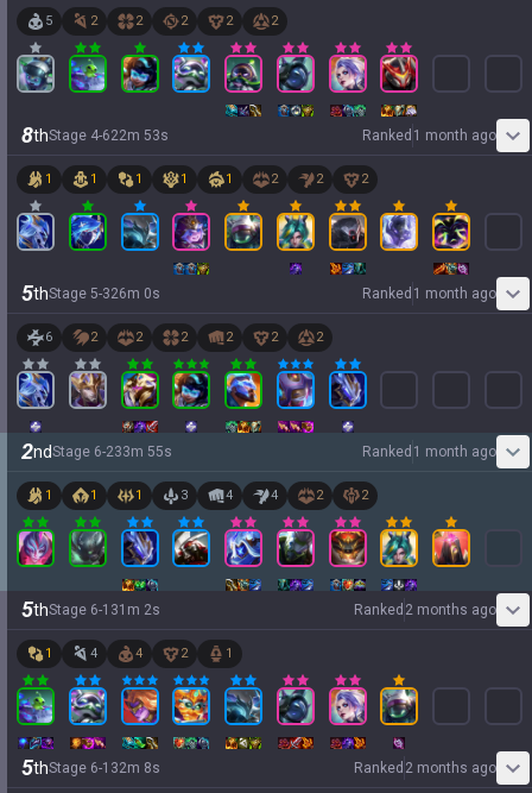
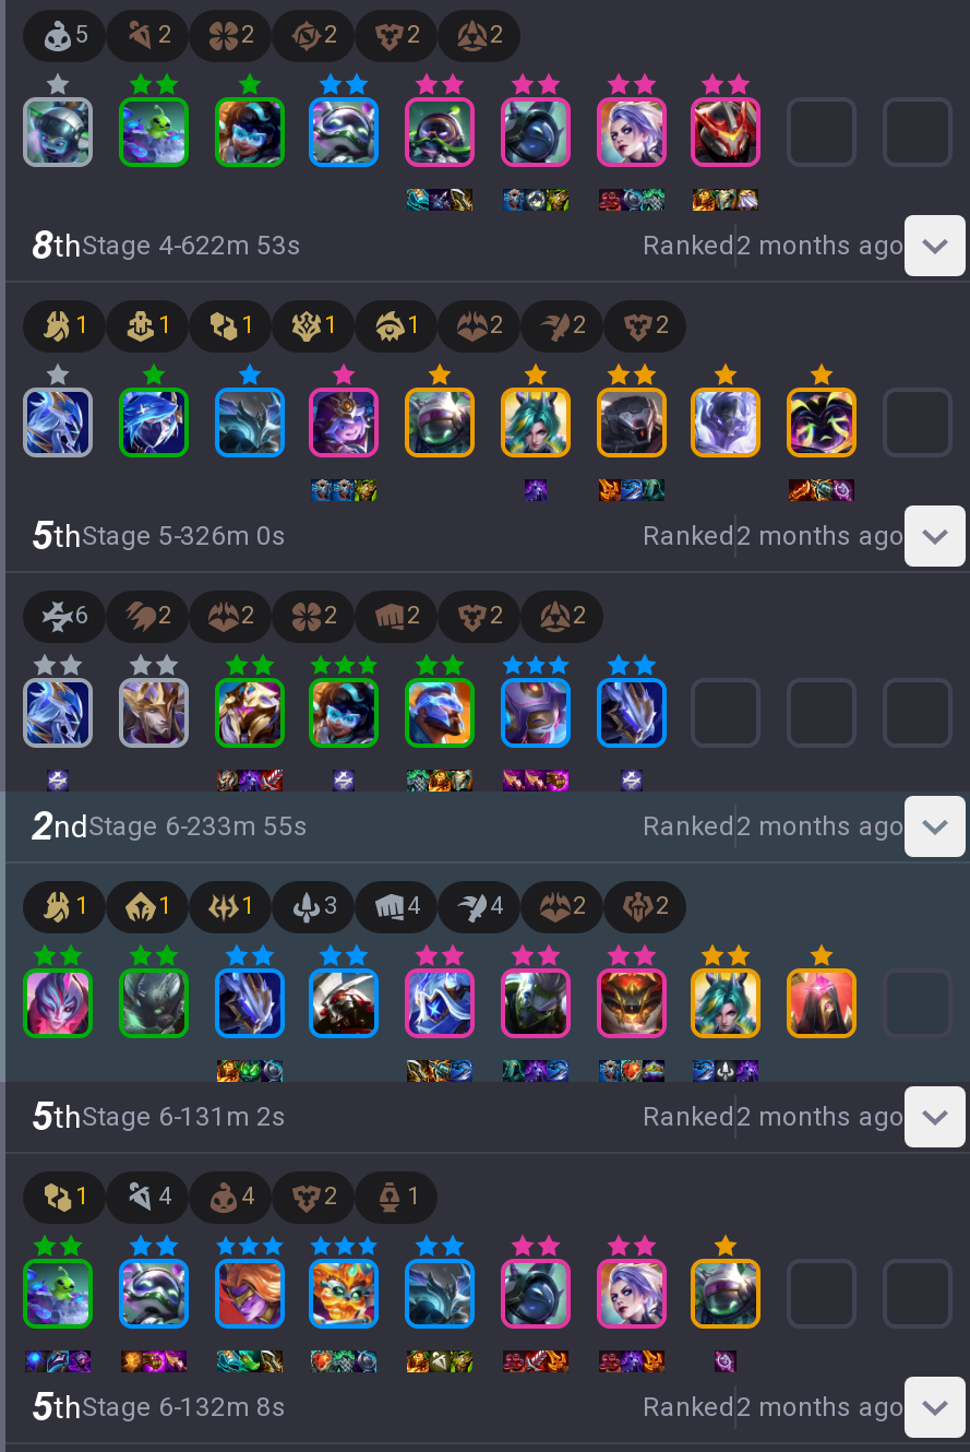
- Ranked 1 month ago
+ Ranked 2 months ago

- Ranked 1 month ago
+ Ranked 2 months ago

- Ranked 1 month ago
+ Ranked 2 months ago
